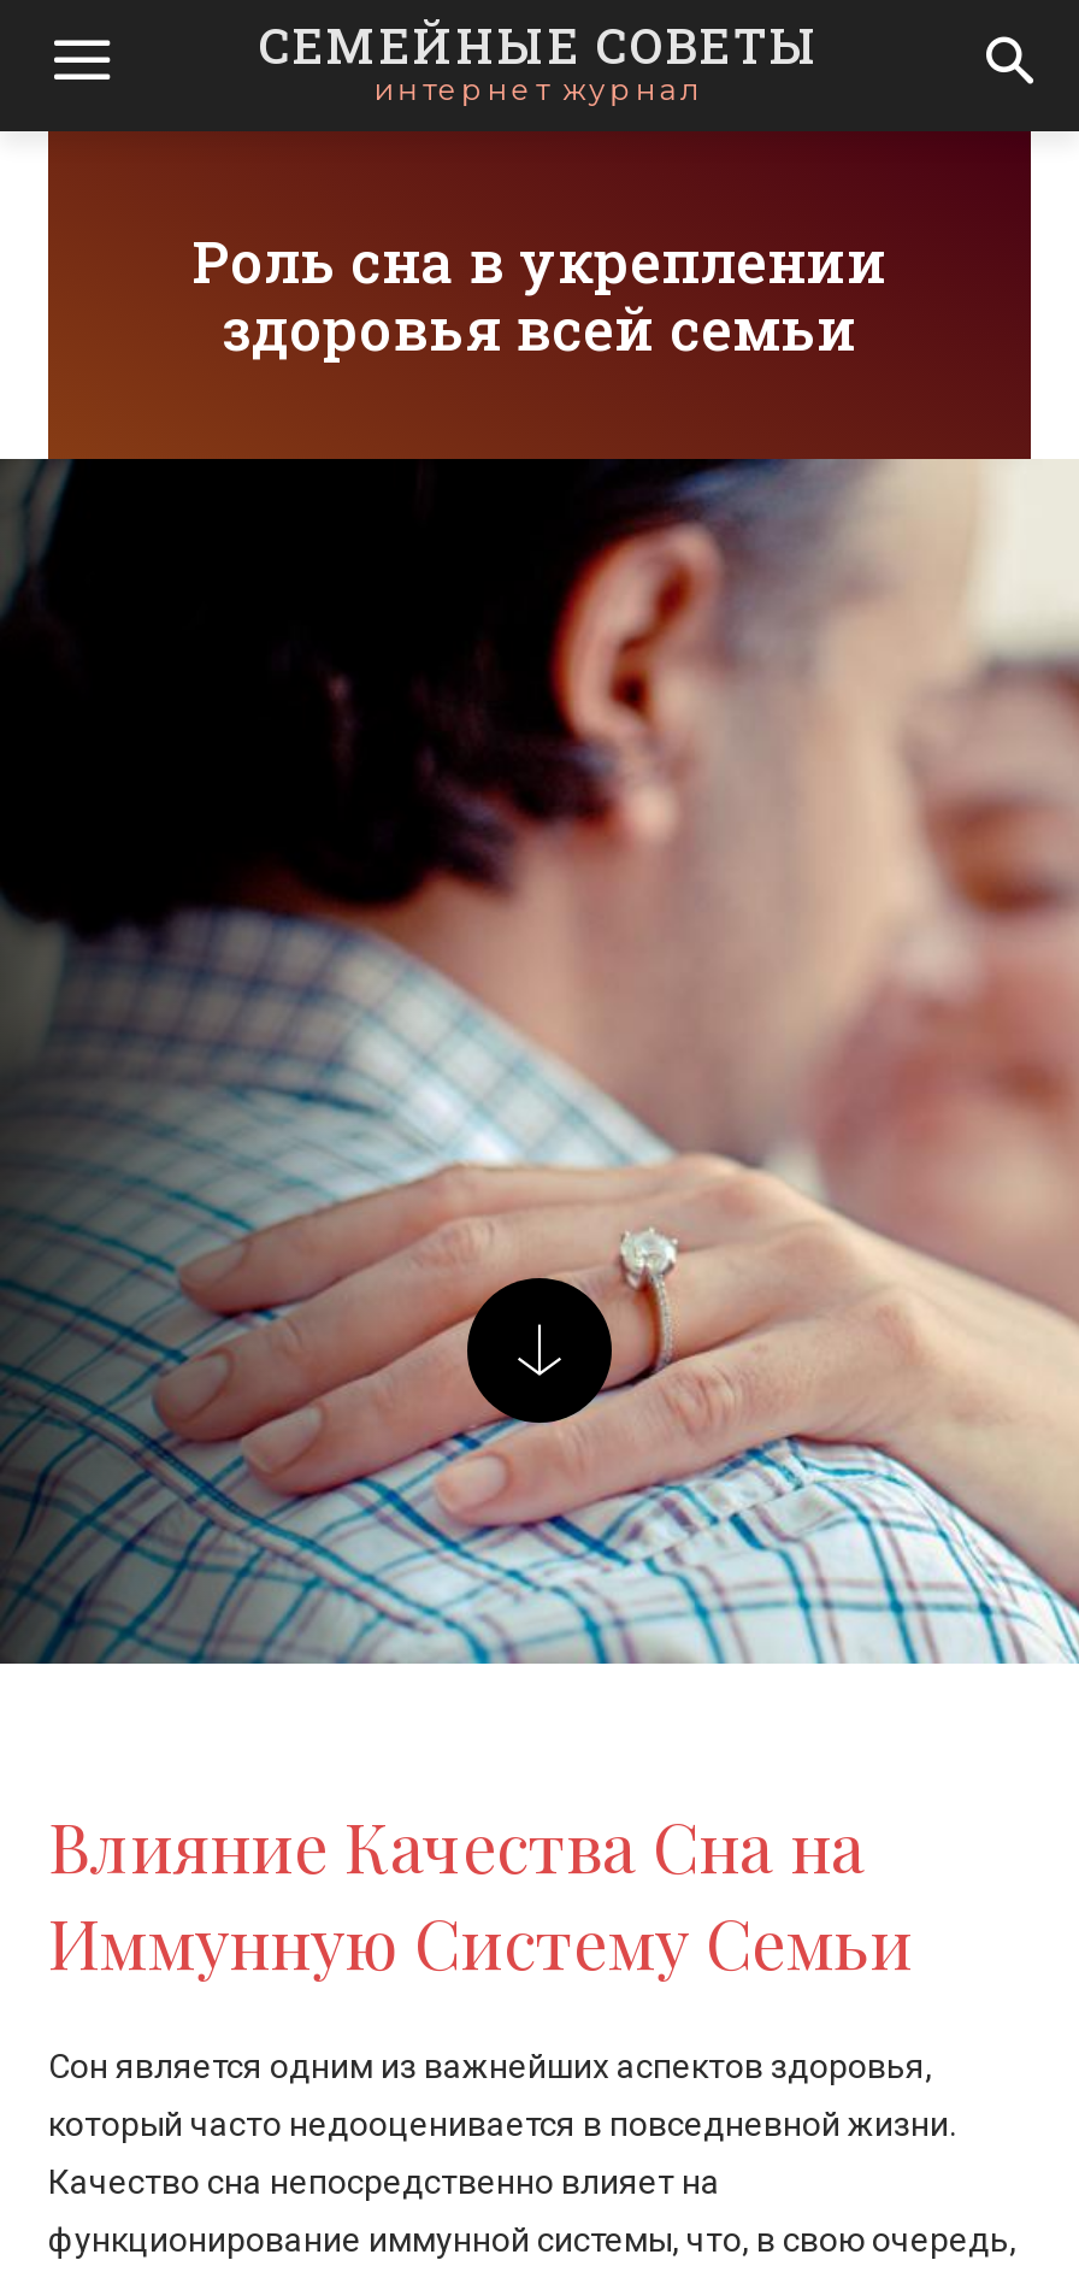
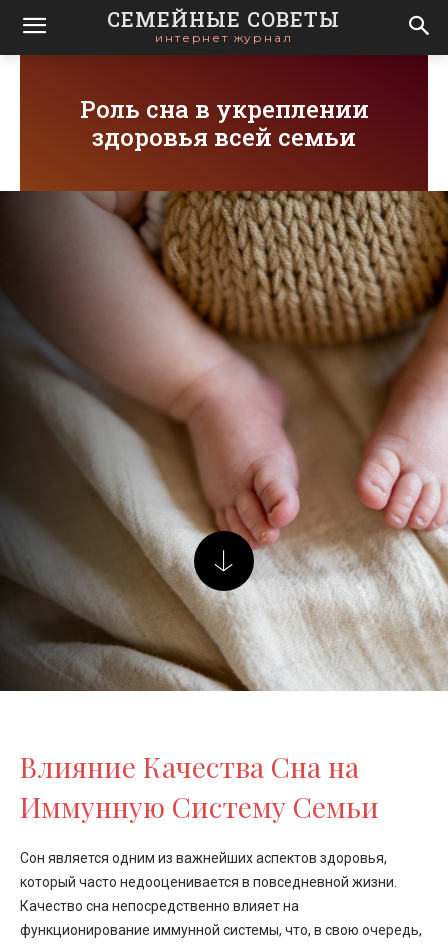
- [image]
+ [image]
